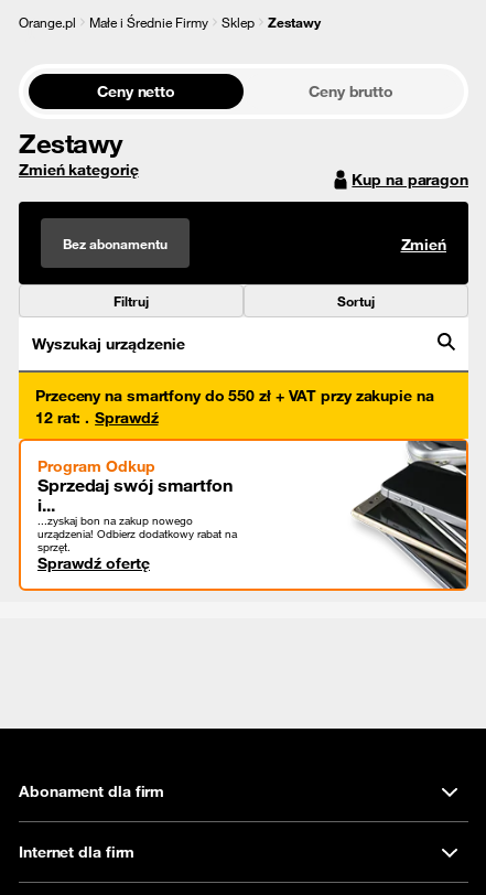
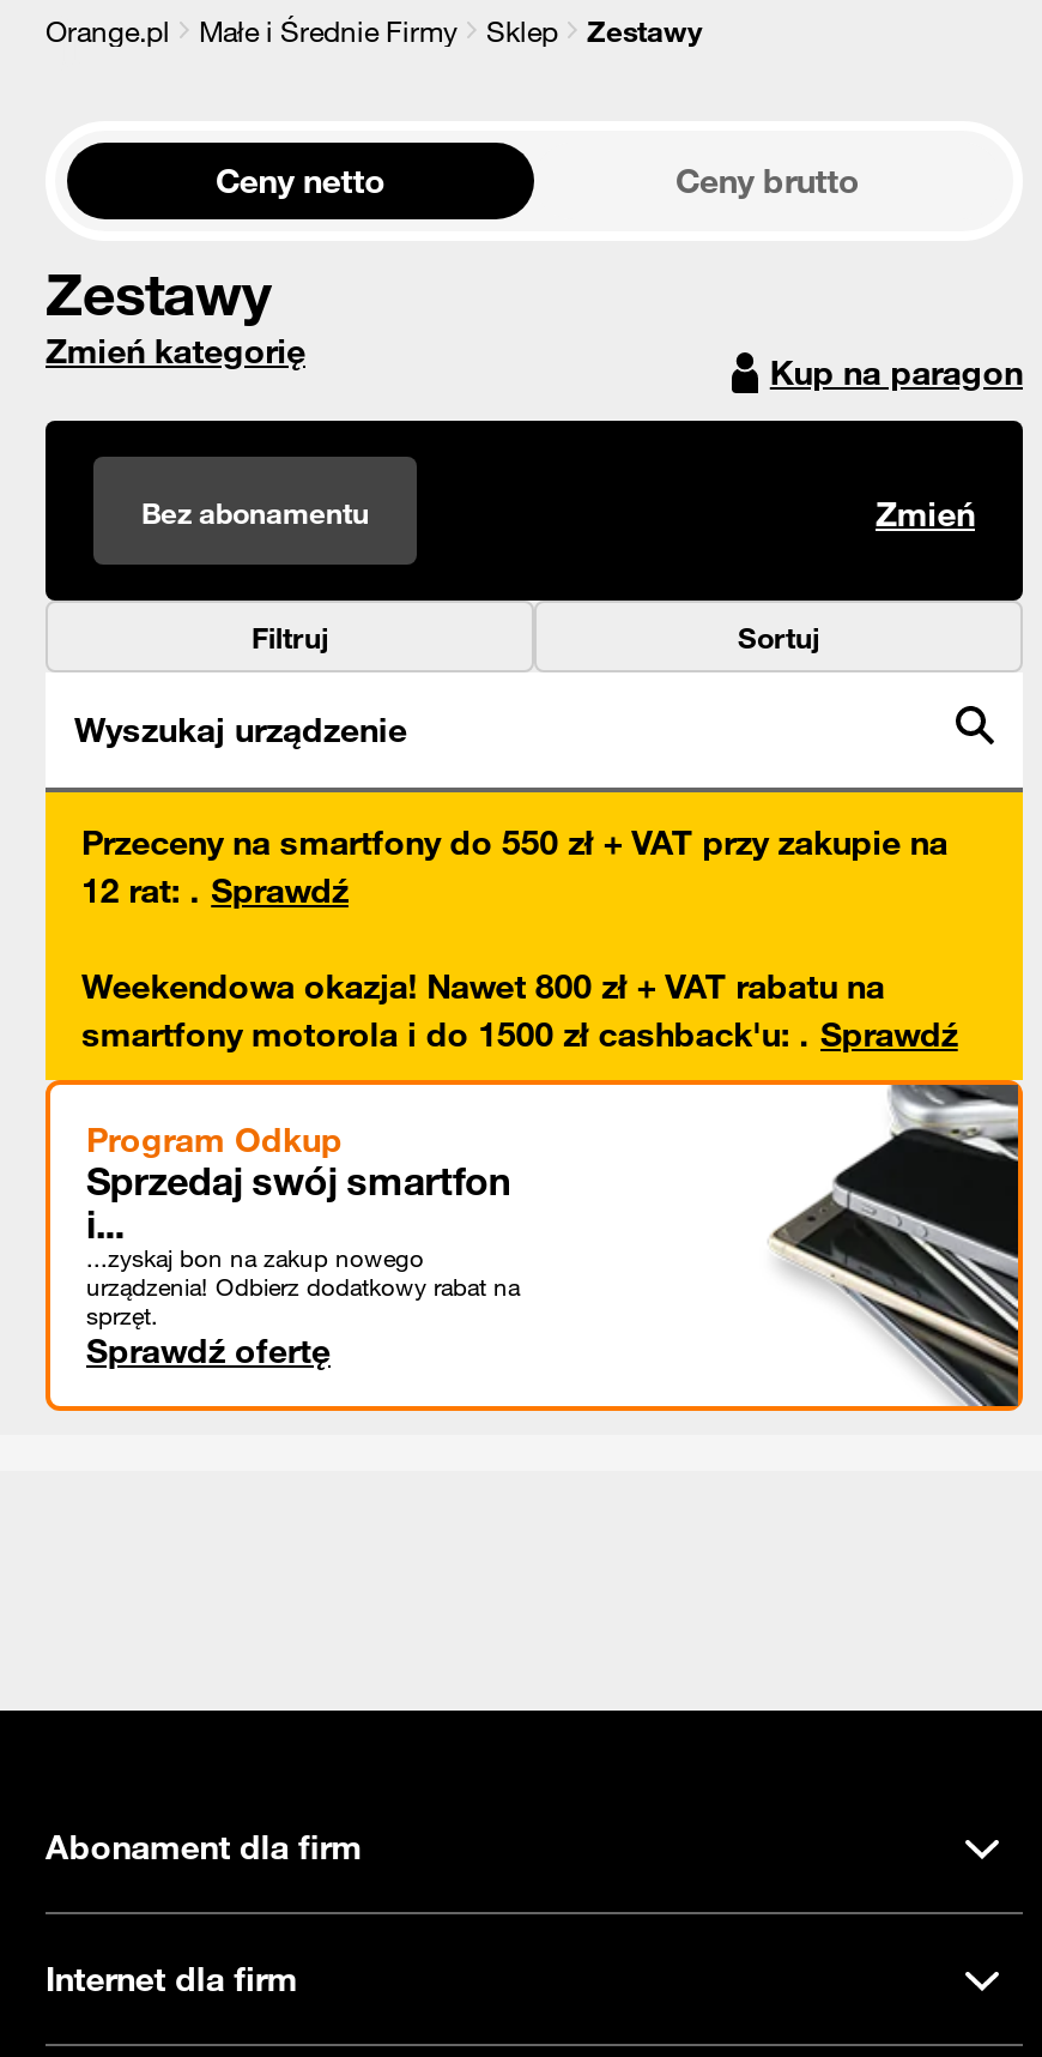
+ Weekendowa okazja! Nawet 800 zł + VAT rabatu na
+ smartfony motorola i do 1500 zł cashback'u:. Sprawdź
